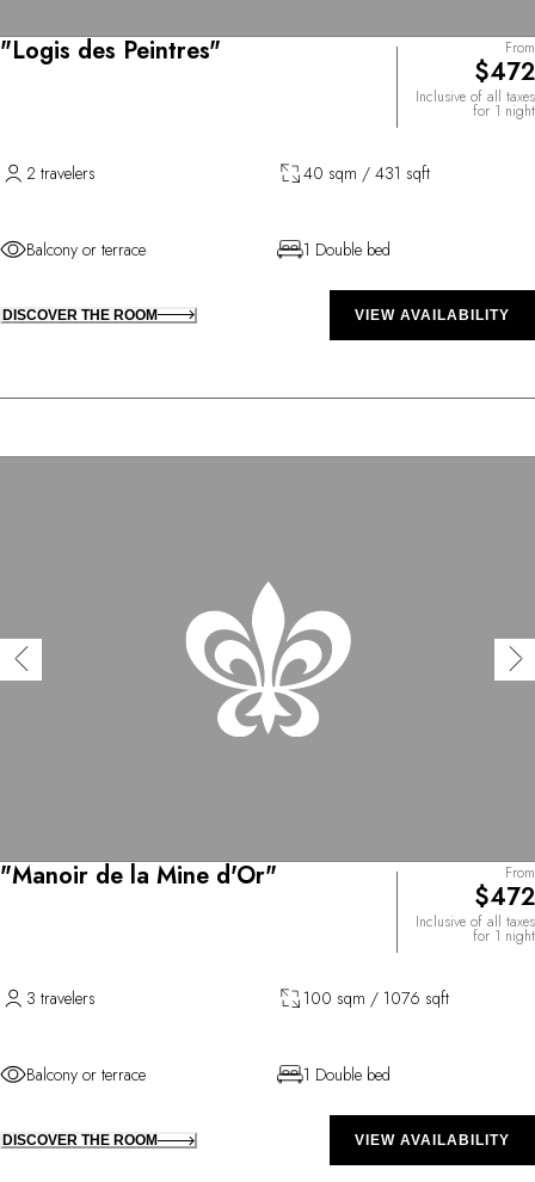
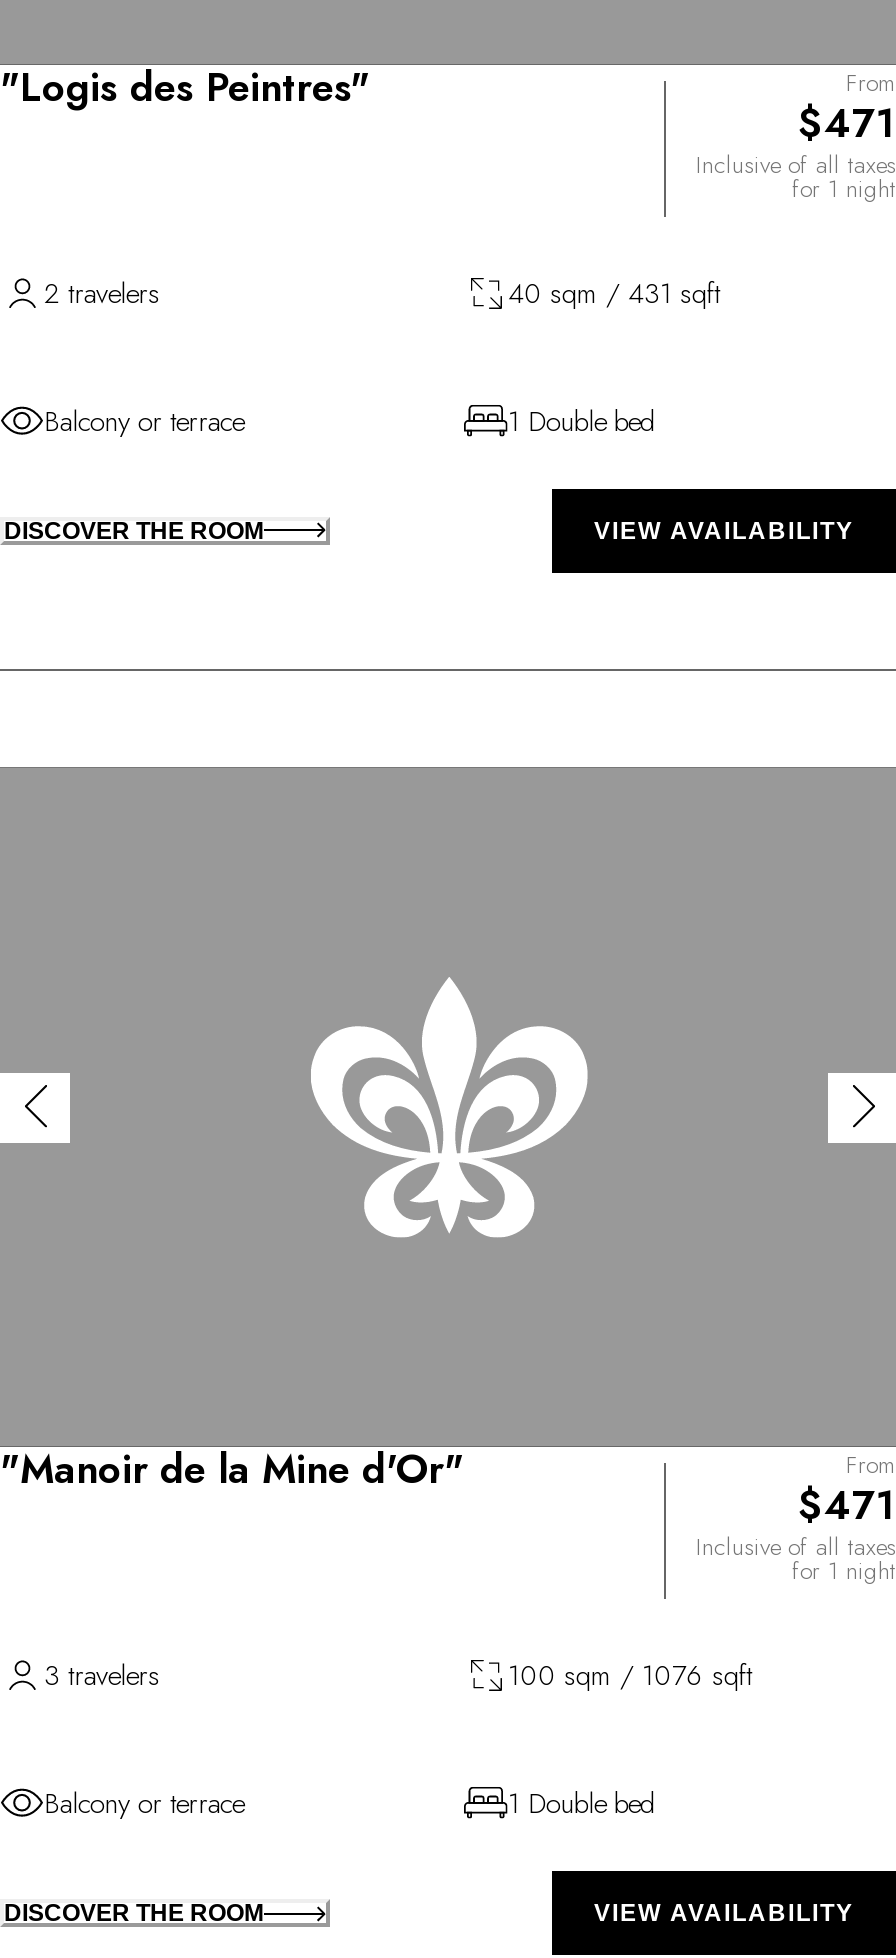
- $472
+ $471

- $472
+ $471
